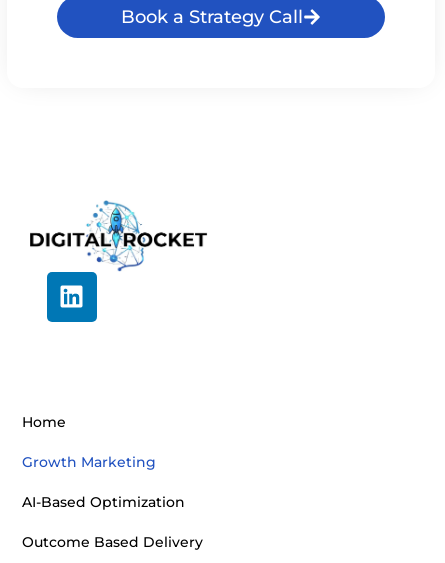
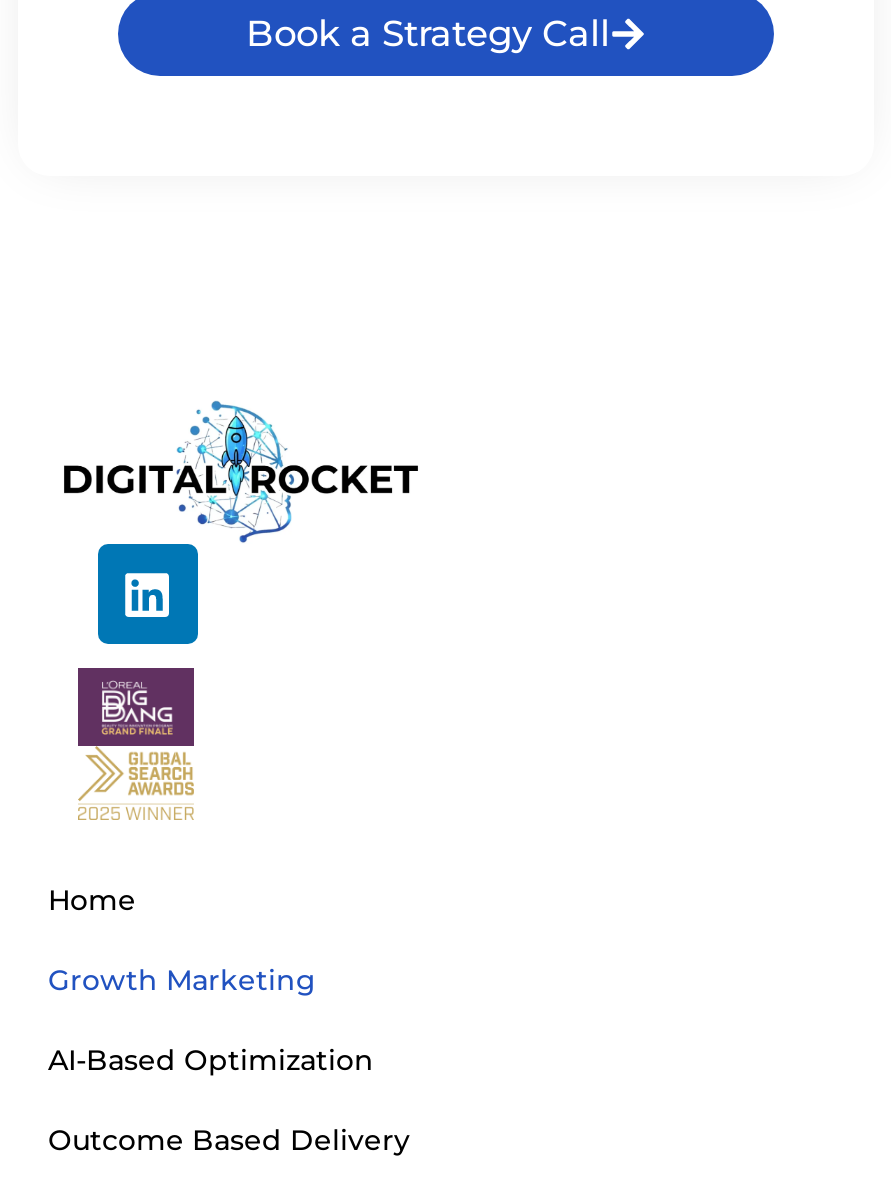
+ [image]
